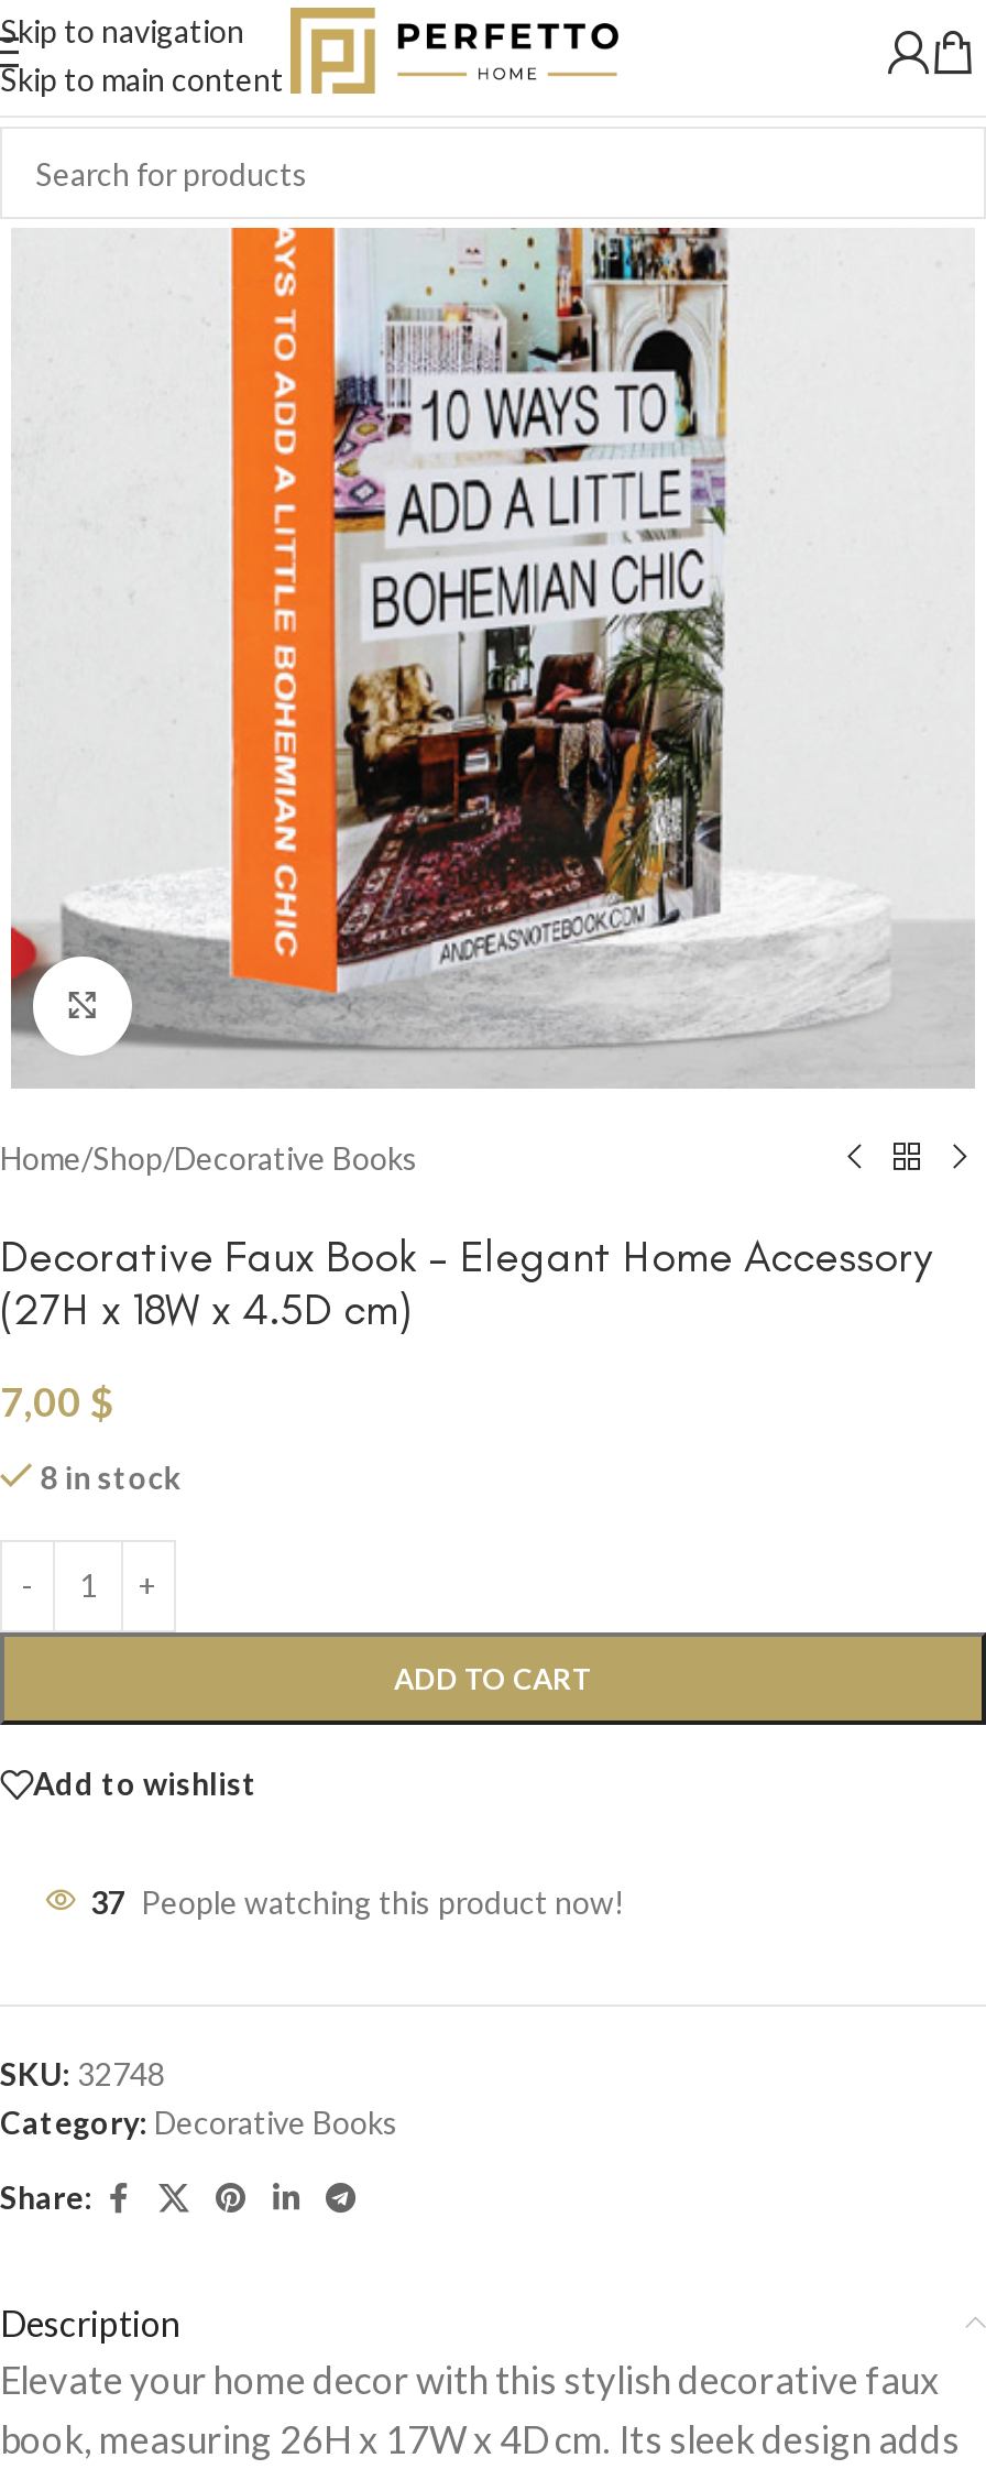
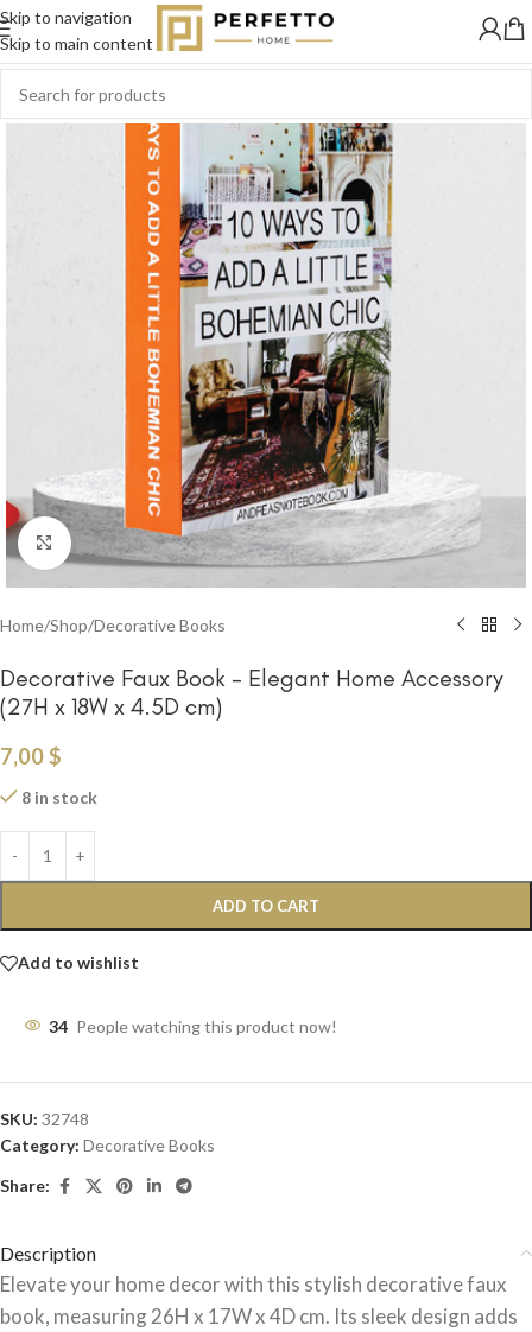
- 37 People watching this product now!
+ 34 People watching this product now!
